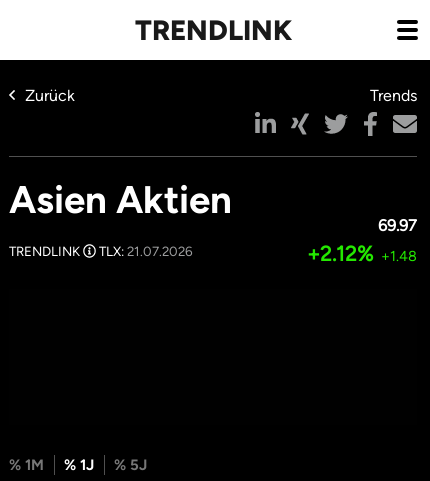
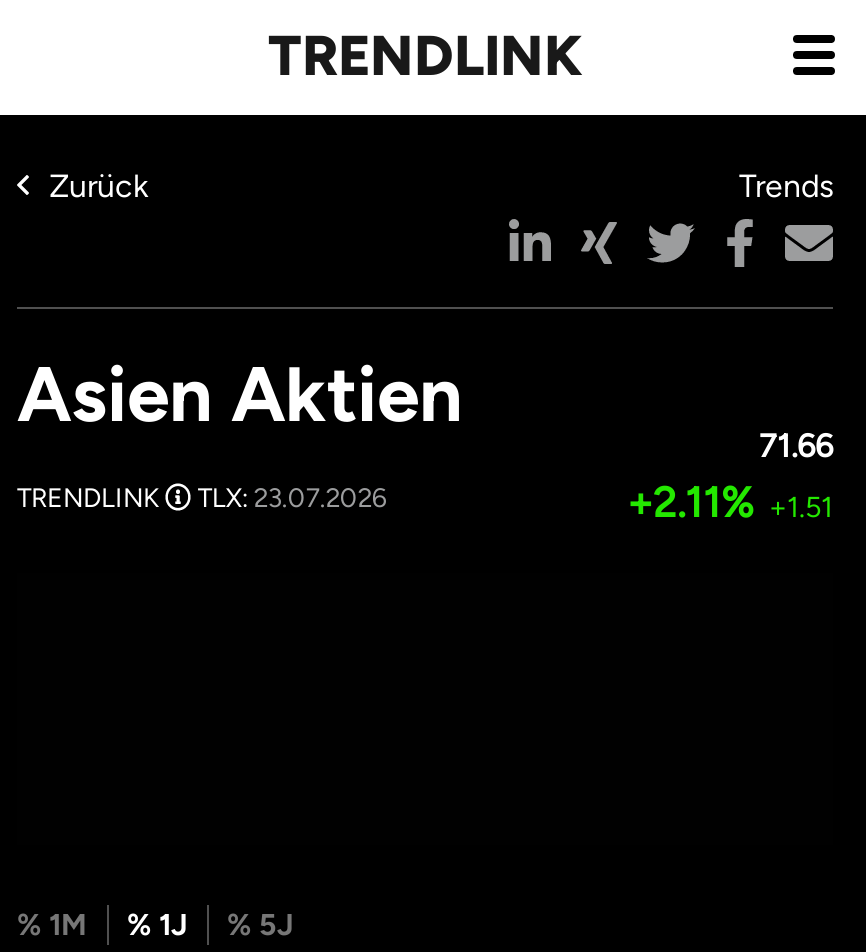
- 69.97
+ 71.66

- TRENDLINK TLX: 21.07.2026
+ TRENDLINK TLX: 23.07.2026

- +2.12% +1.48
+ +2.11% +1.51
